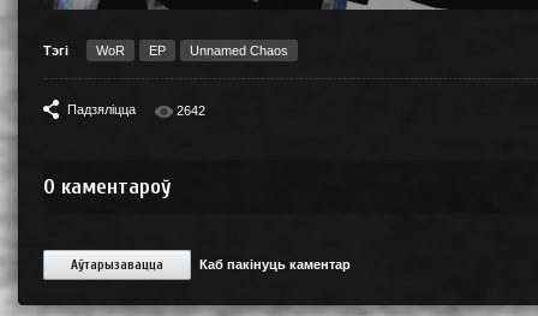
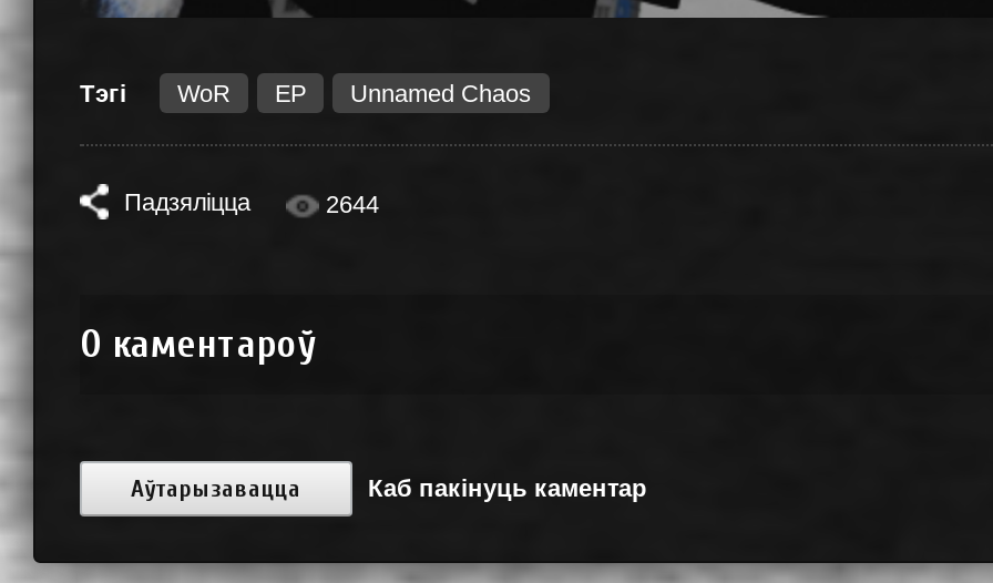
- 2642
+ 2644
